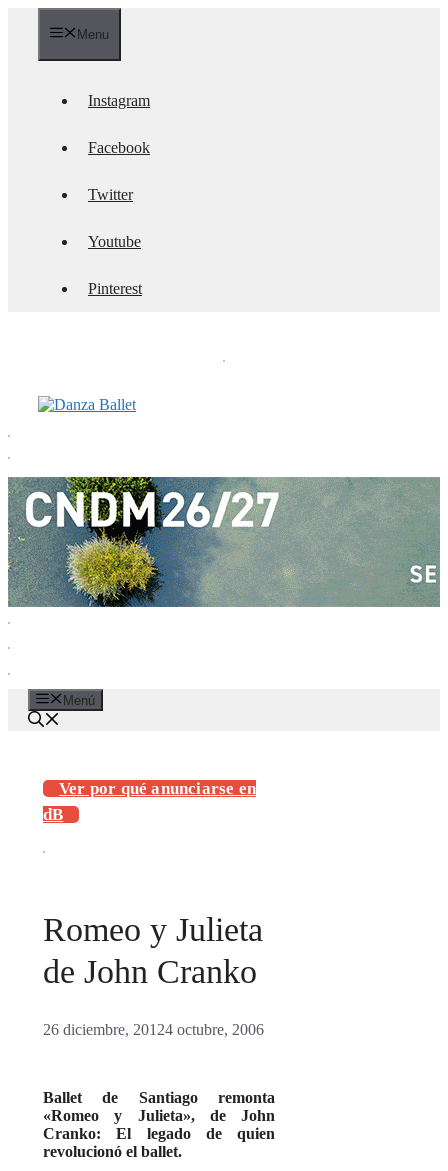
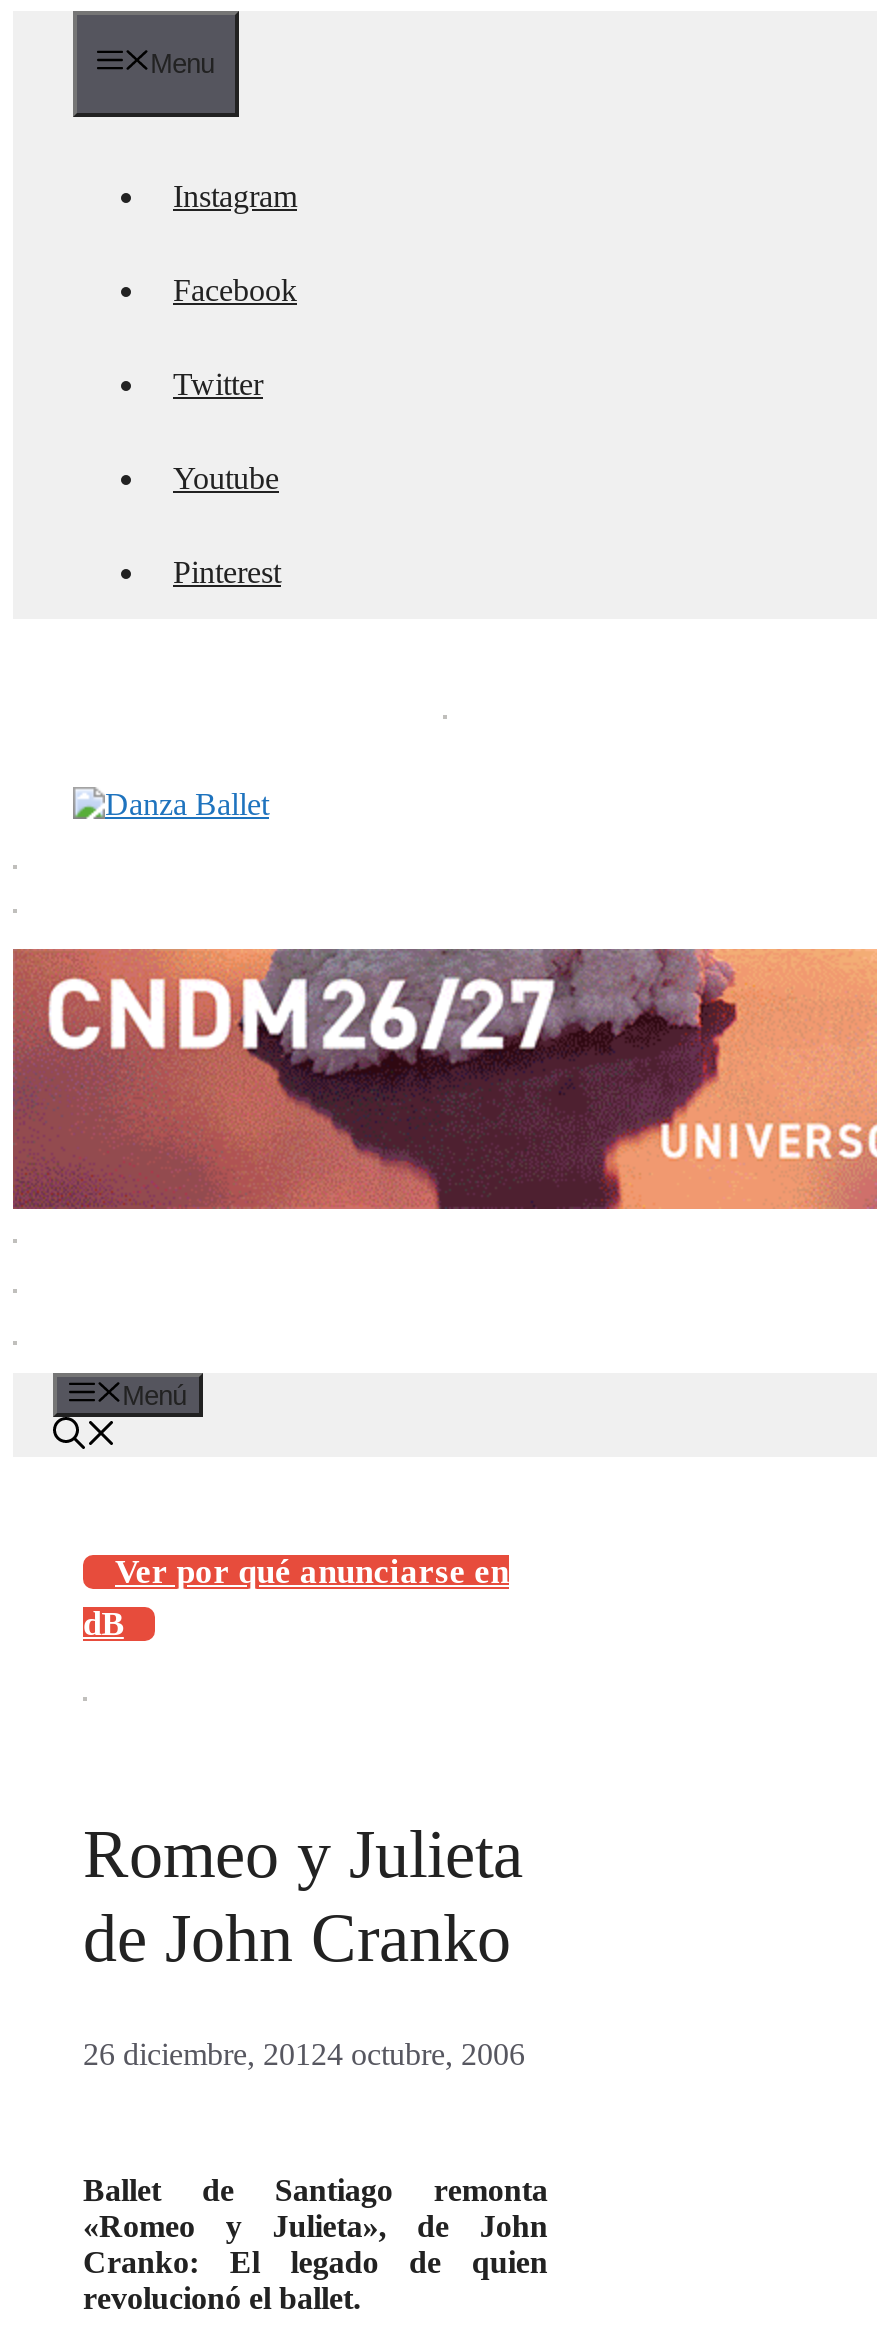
- [image]
+ [image]
